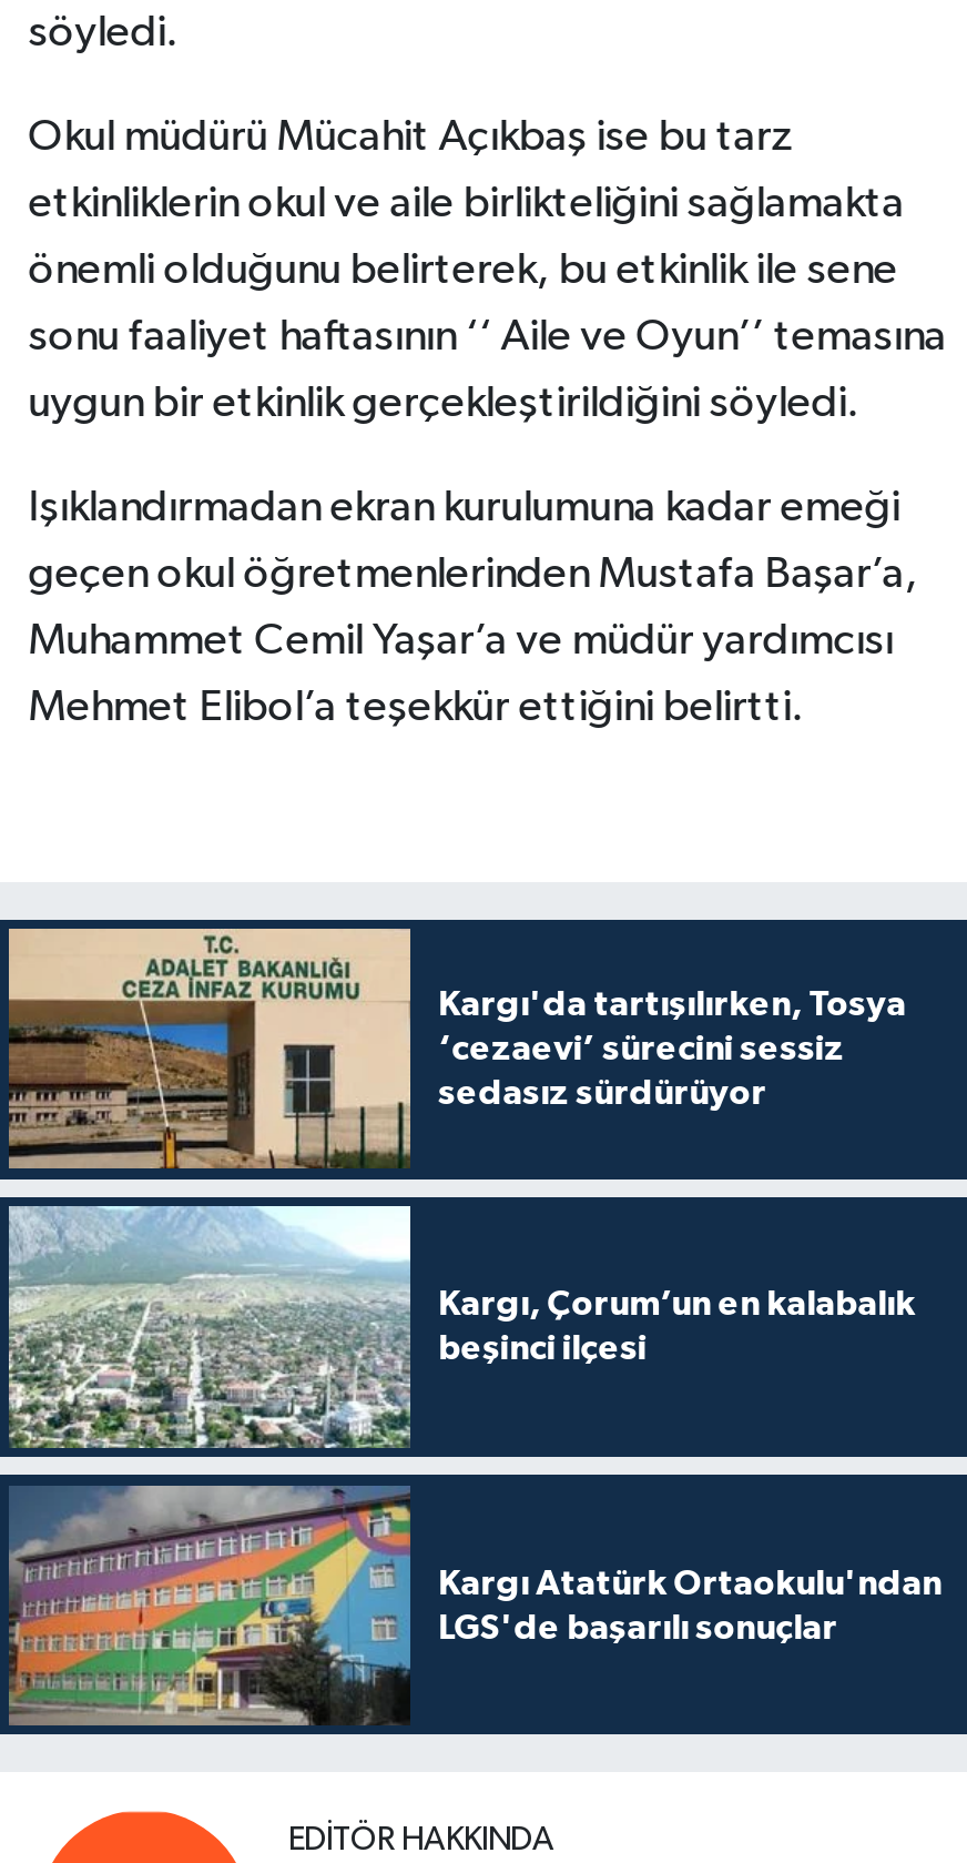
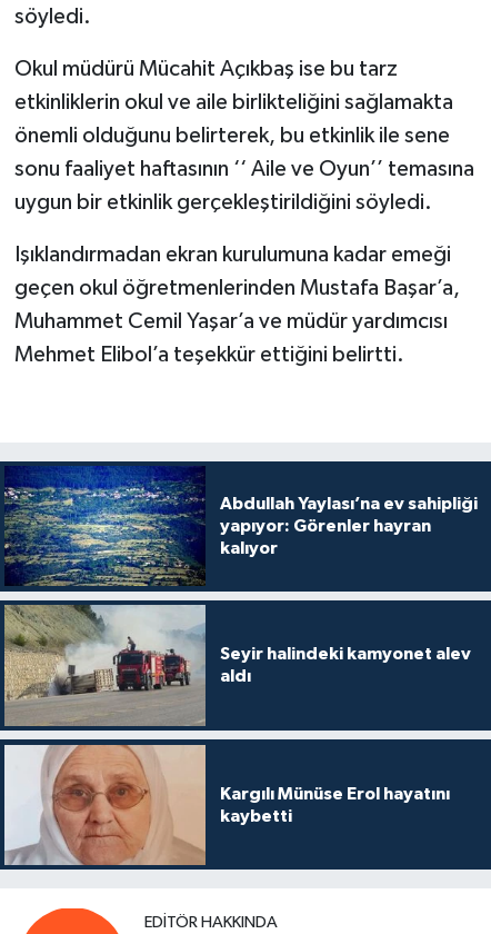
- [image]
- Kargı'da tartışılırken, Tosya
- ‘cezaevi’ sürecini sessiz
- sedasız sürdürüyor
+ [image]
+ Abdullah Yaylası’na ev sahipliği
+ yapıyor: Görenler hayran
+ kalıyor

- [image]
- Kargı, Çorum’un en kalabalık
- beşinci ilçesi
+ [image]
+ Seyir halindeki kamyonet alev
+ aldı

- [image]
- Kargı Atatürk Ortaokulu'ndan
- LGS'de başarılı sonuçlar
+ [image]
+ Kargılı Münüse Erol hayatını
+ kaybetti
